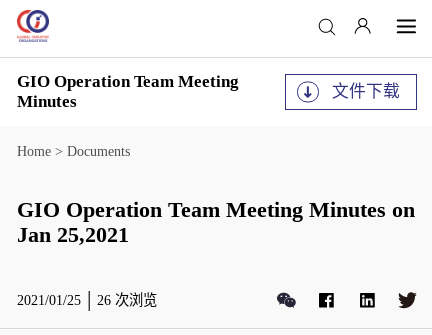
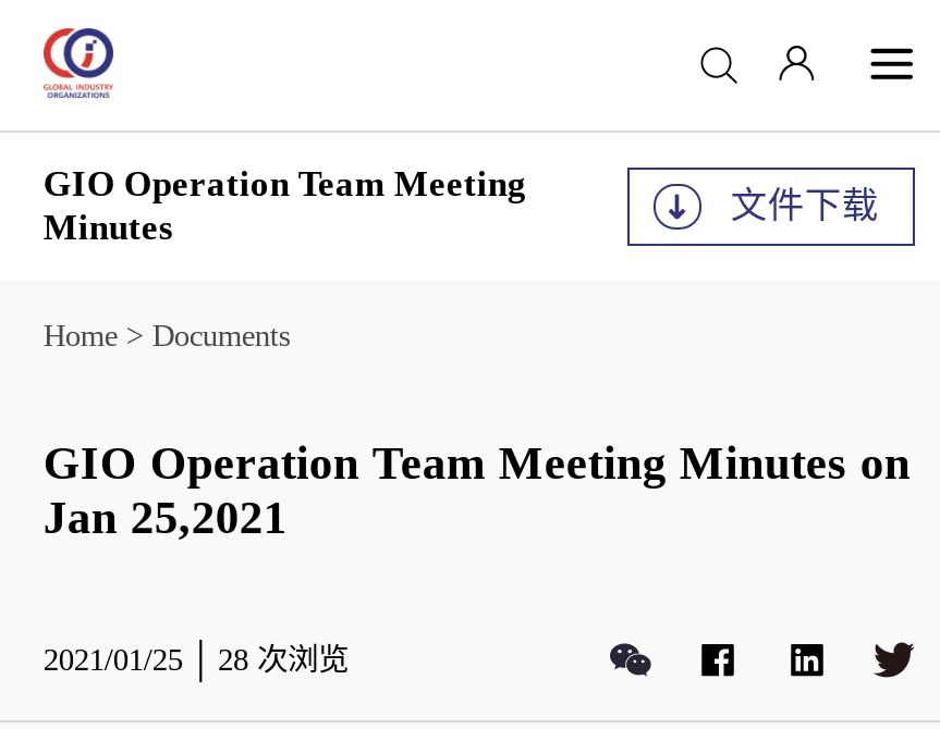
- 2021/01/25 26次浏览
+ 2021/01/25 28次浏览
